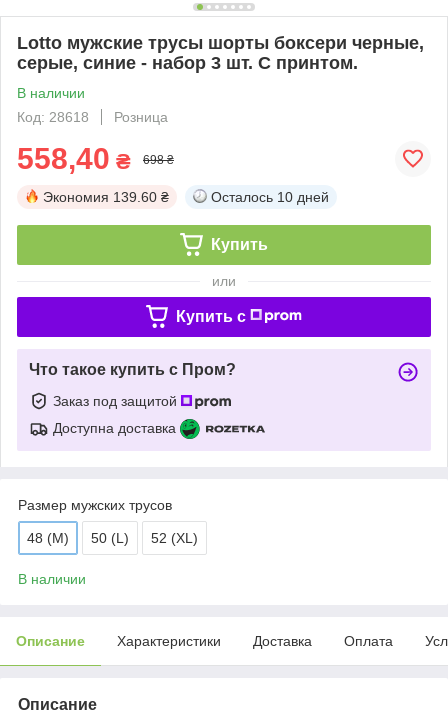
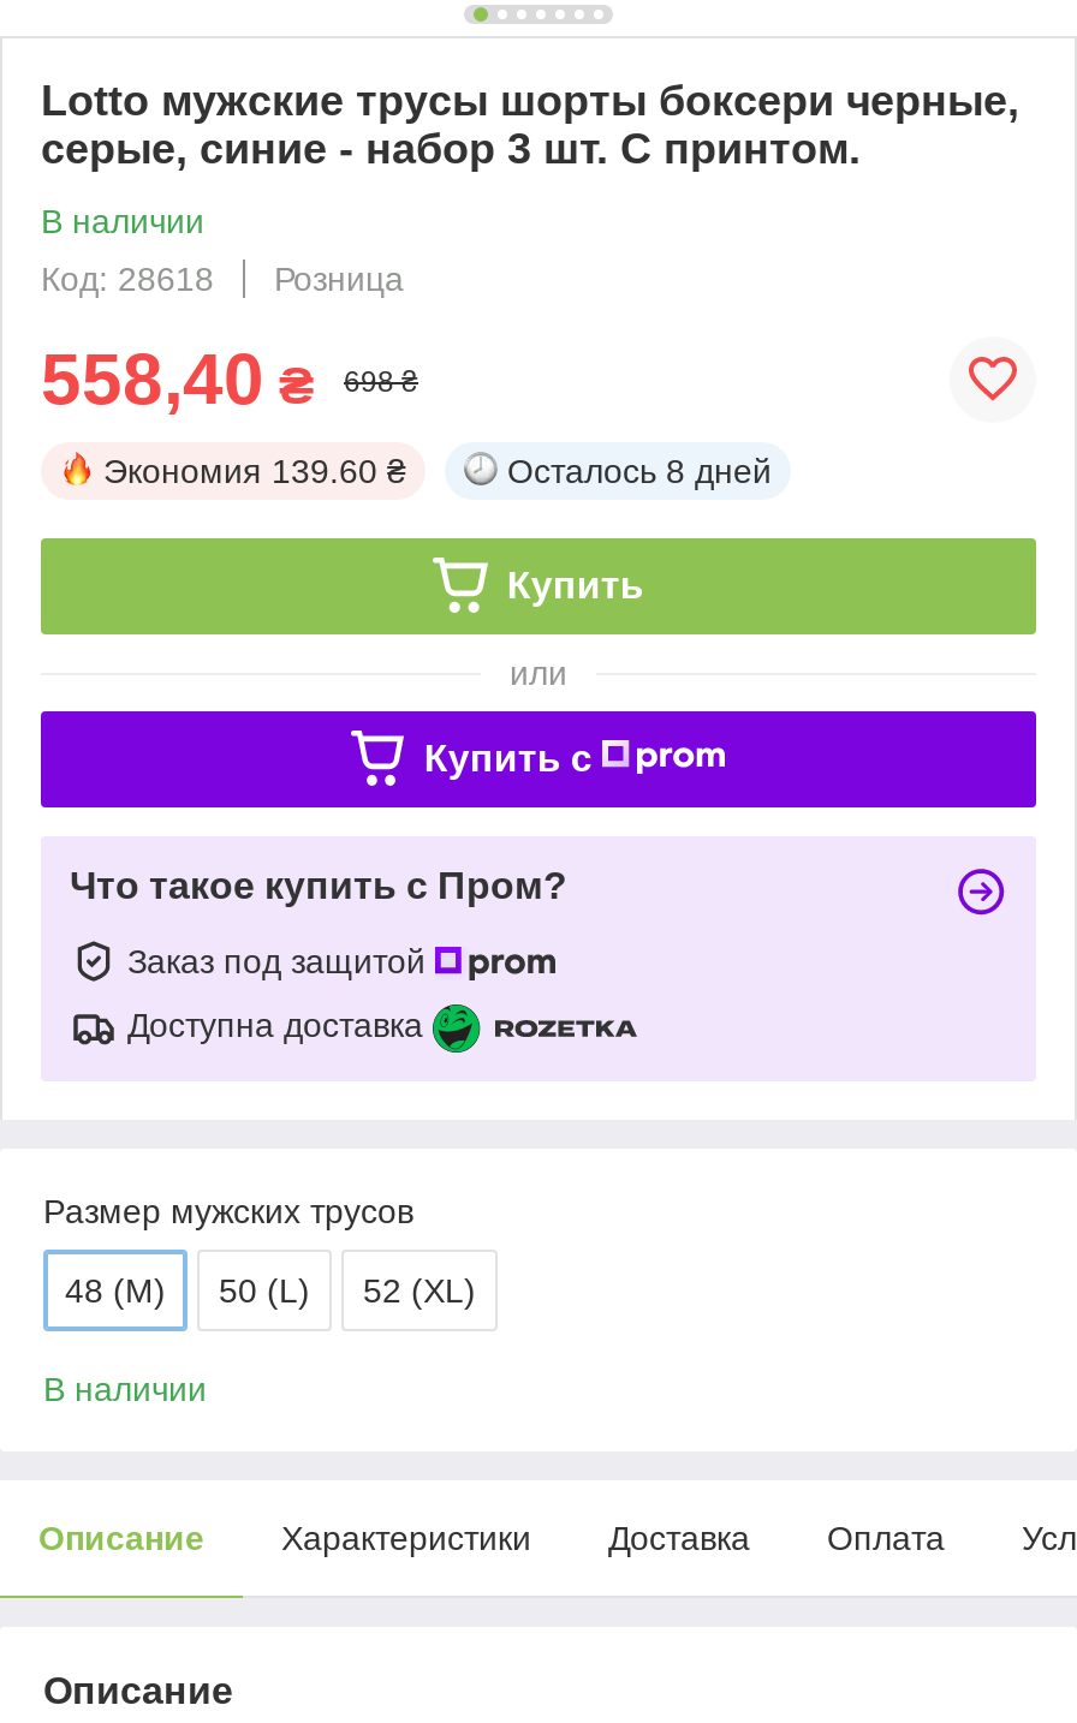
- Осталось 10 дней
+ Осталось 8 дней
